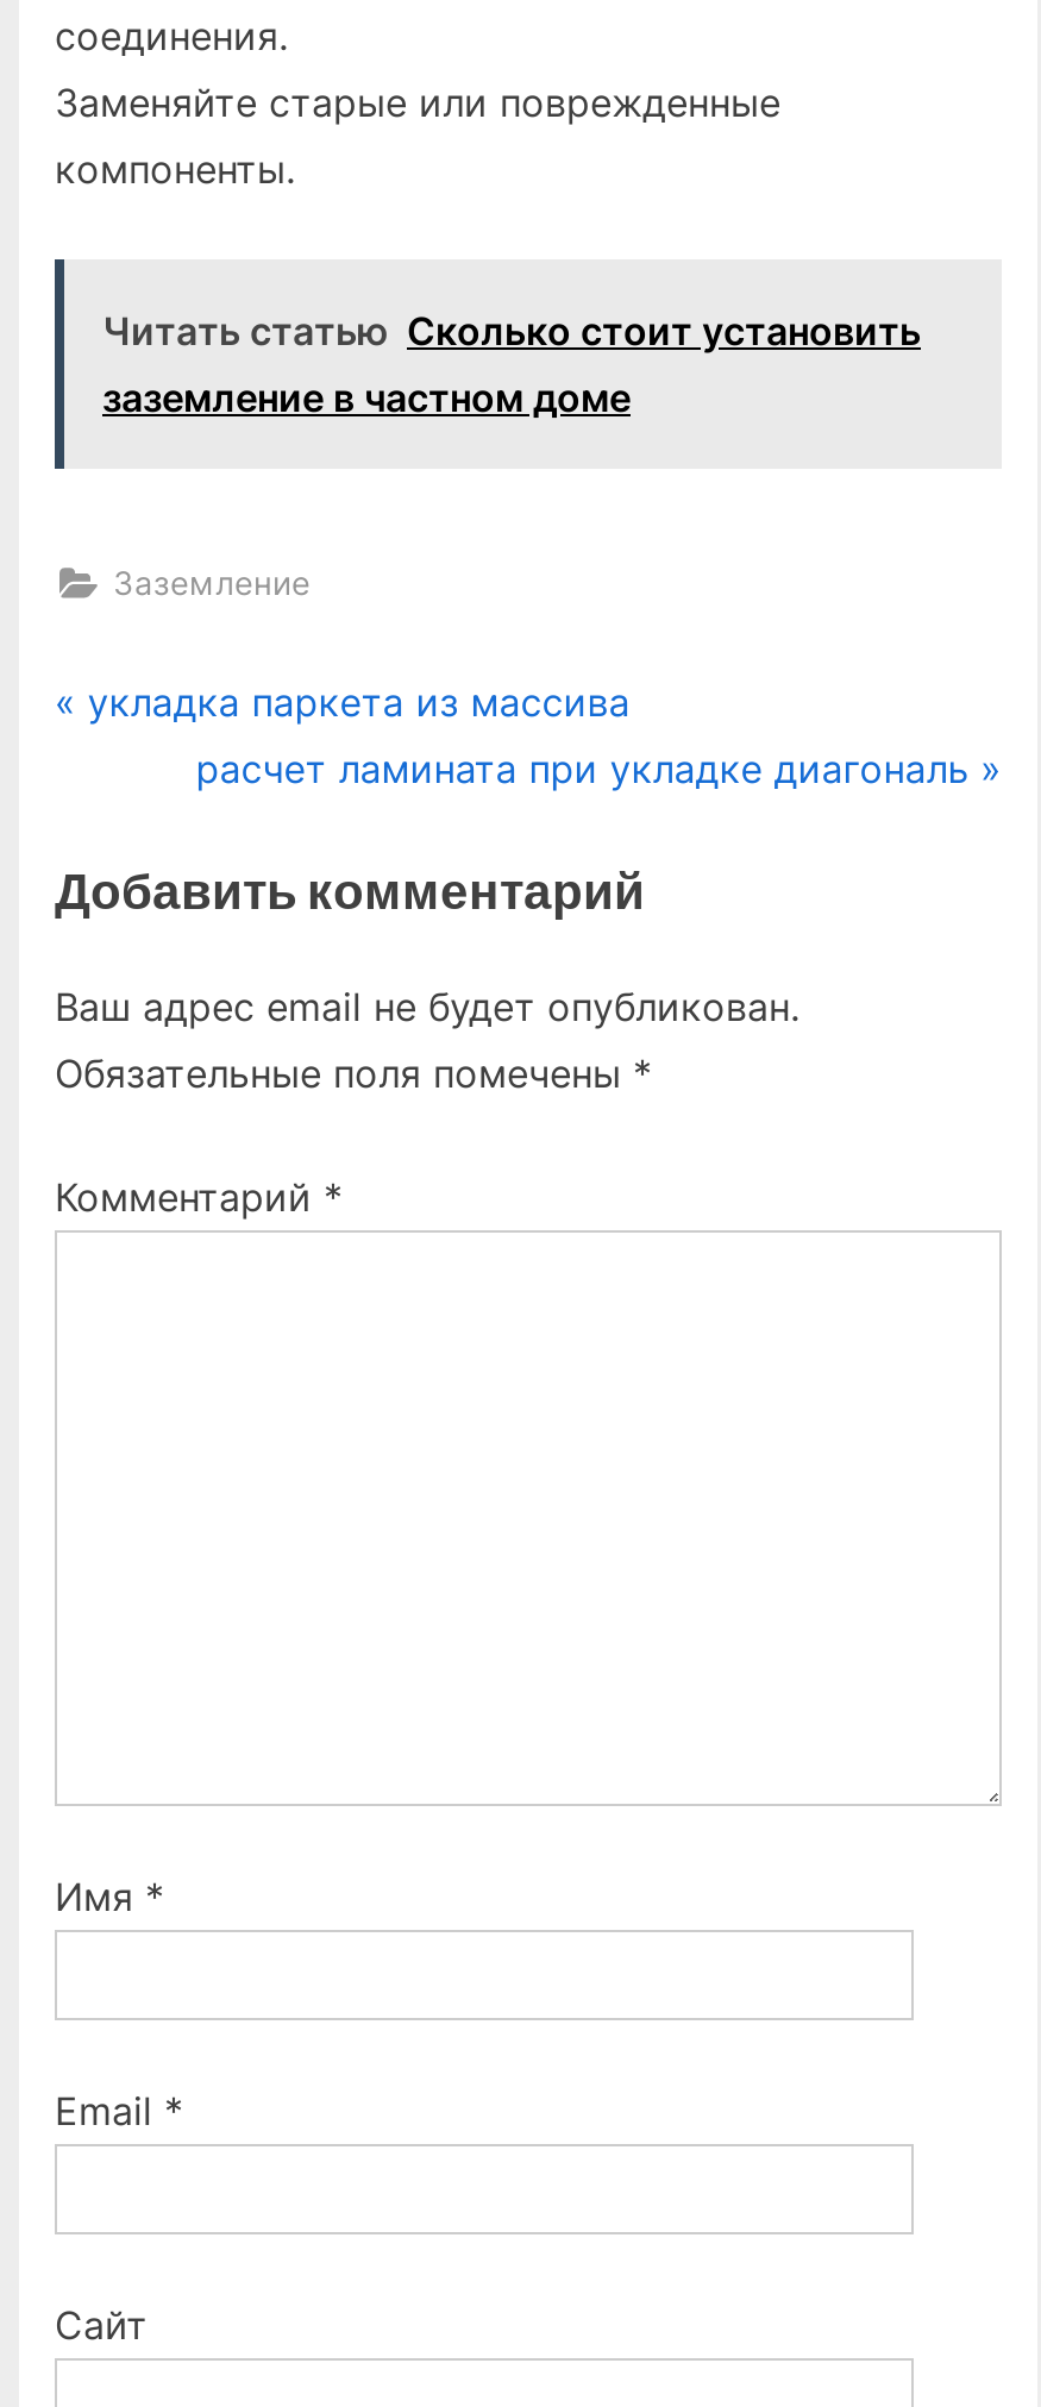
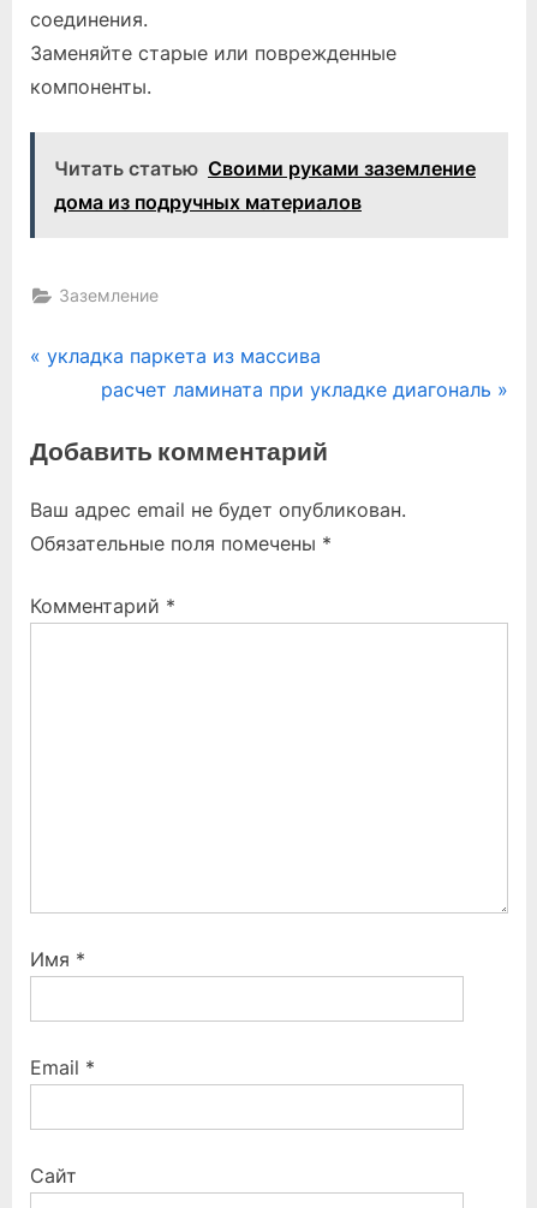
- Читать статью Сколько стоит установить
- заземление в частном доме
+ Читать статью Своими руками заземление
+ дома из подручных материалов
